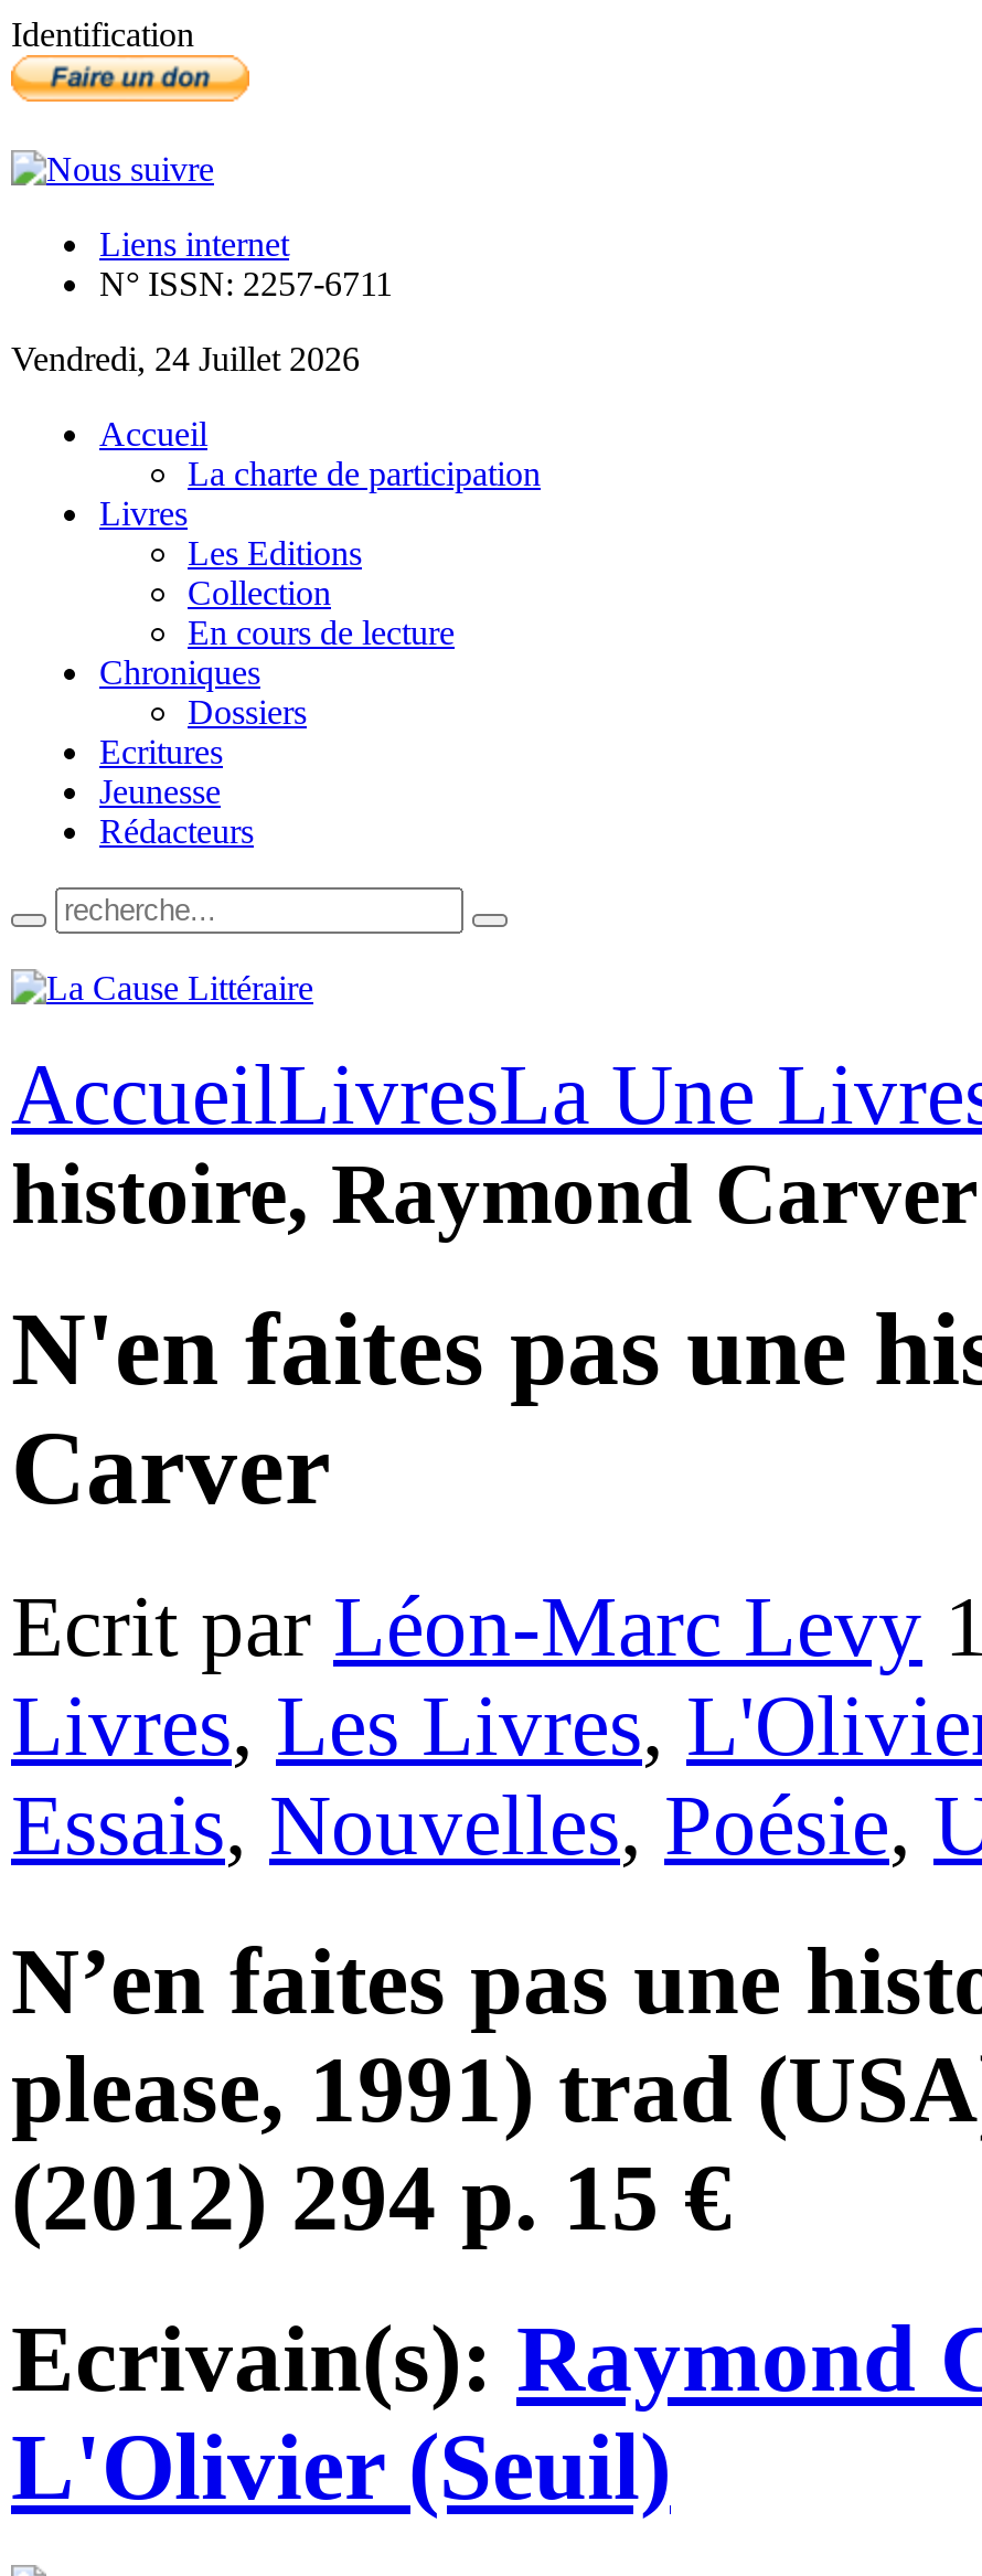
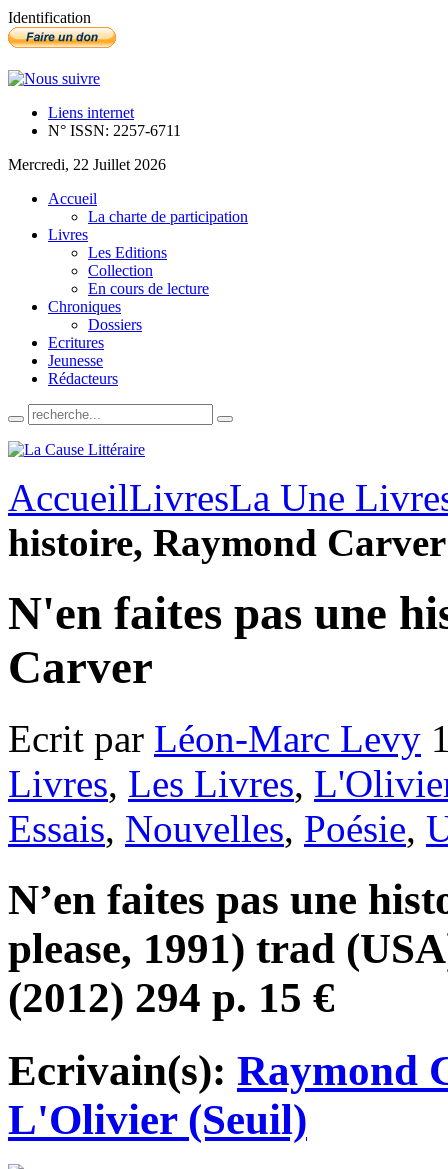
- Vendredi, 24 Juillet 2026
+ Mercredi, 22 Juillet 2026
